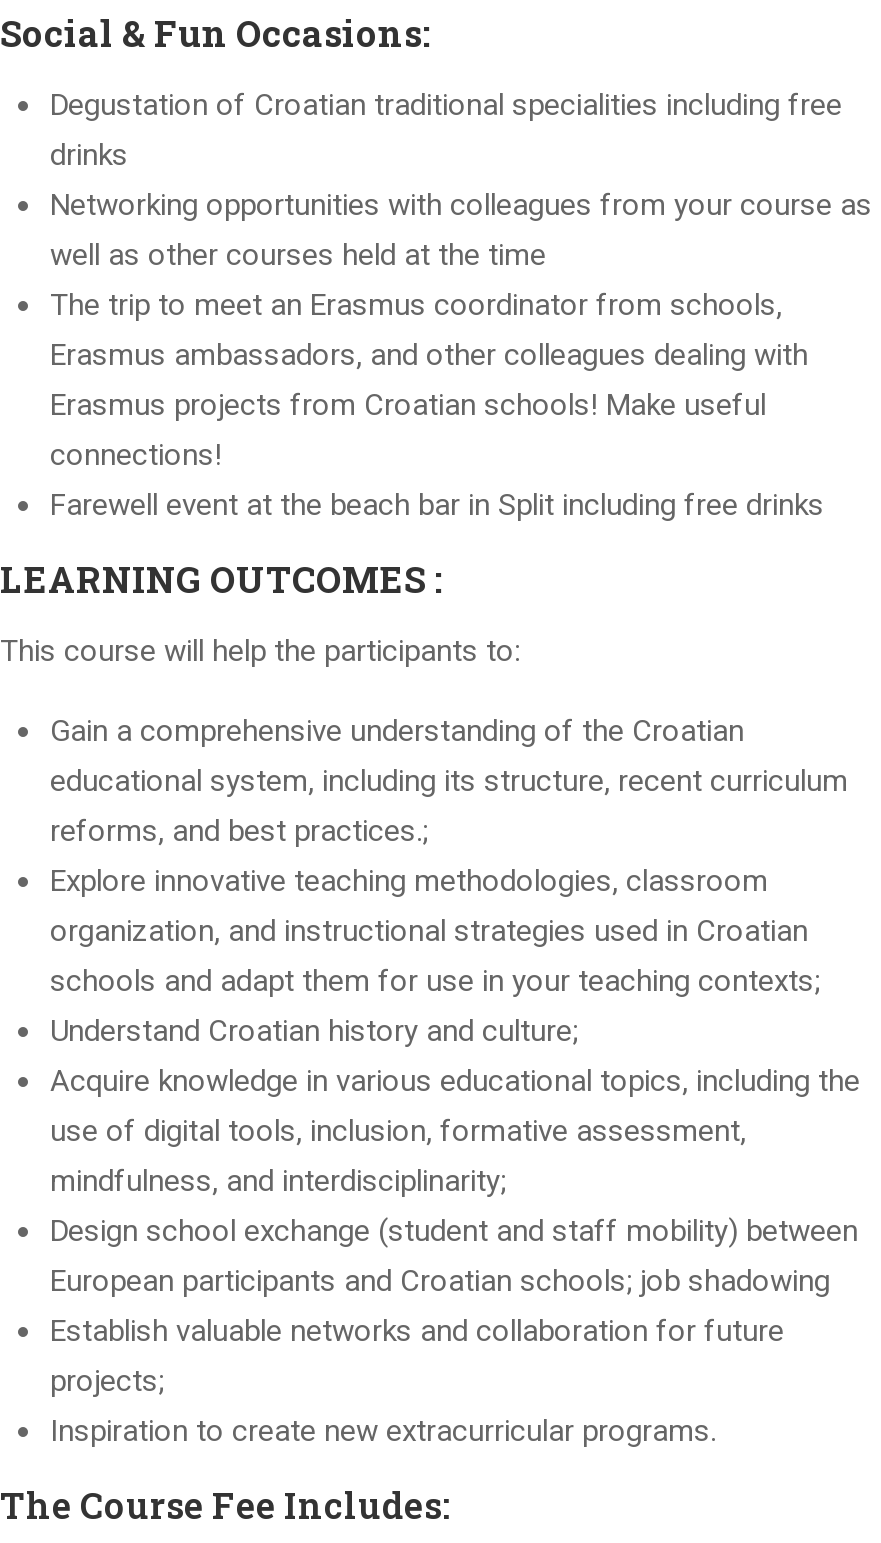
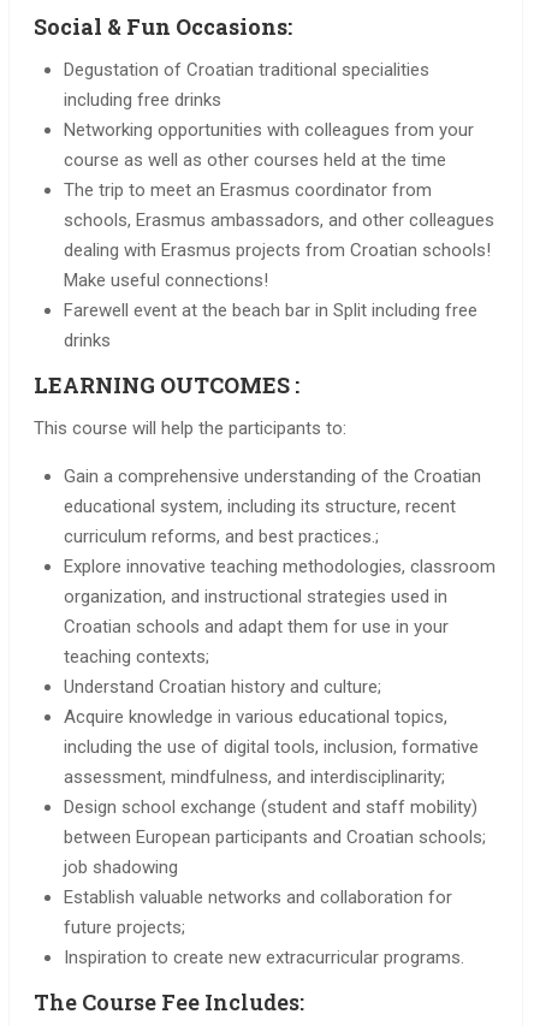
- Degustation of Croatian traditional specialities including free
+ Degustation of Croatian traditional specialities
+ including free drinks
+ Networking opportunities with colleagues from your
+ course as well as other courses held at the time
+ The trip to meet an Erasmus coordinator from
+ schools, Erasmus ambassadors, and other colleagues
+ dealing with Erasmus projects from Croatian schools!
+ Make useful connections!
+ Farewell event at the beach bar in Split including free

moved down: drinks

- Networking opportunities with colleagues from your course as
- well as other courses held at the time
- The trip to meet an Erasmus coordinator from schools,
- Erasmus ambassadors, and other colleagues dealing with
- Erasmus projects from Croatian schools! Make useful
- connections!
- Farewell event at the beach bar in Split including free drinks
